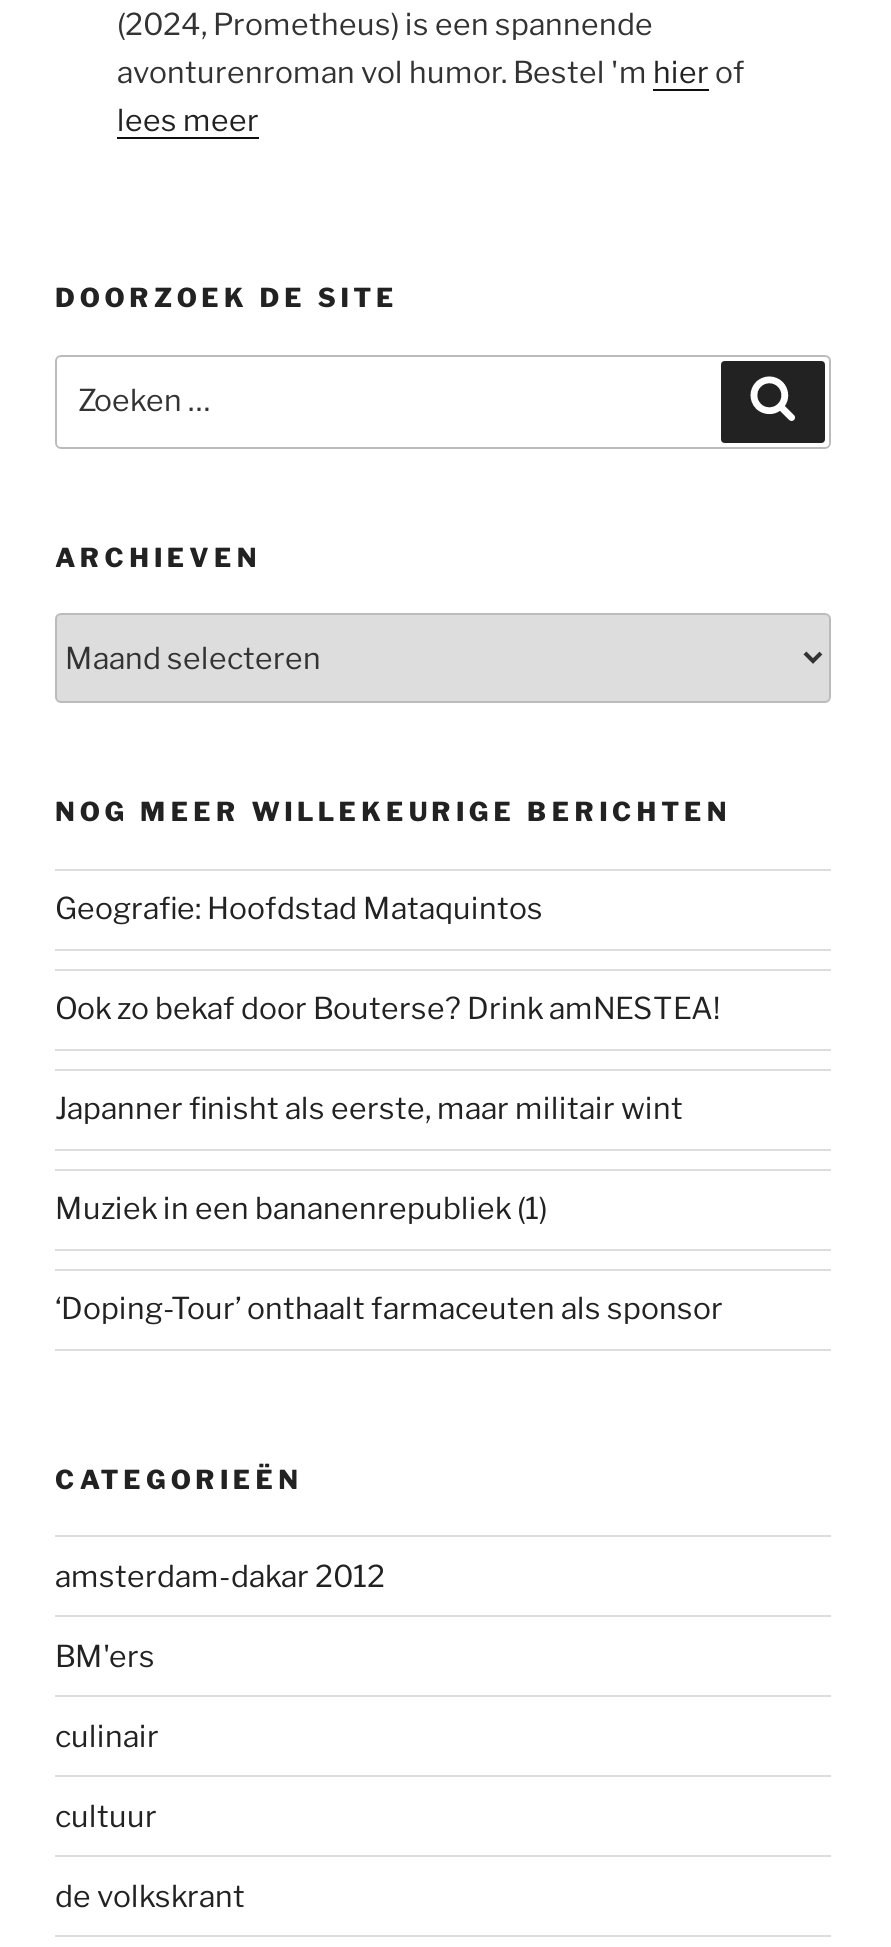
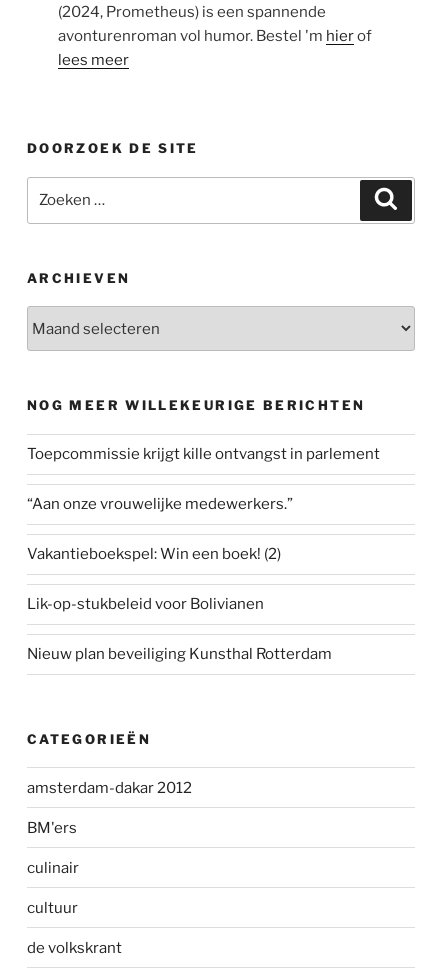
- Geografie: Hoofdstad Mataquintos
+ Toepcommissie krijgt kille ontvangst in parlement

- Ook zo bekaf door Bouterse? Drink amNESTEA!
+ “Aan onze vrouwelijke medewerkers.”

- Japanner finisht als eerste, maar militair wint
+ Vakantieboekspel: Win een boek! (2)

- Muziek in een bananenrepubliek (1)
+ Lik-op-stukbeleid voor Bolivianen

- ‘Doping-Tour’ onthaalt farmaceuten als sponsor
+ Nieuw plan beveiliging Kunsthal Rotterdam
